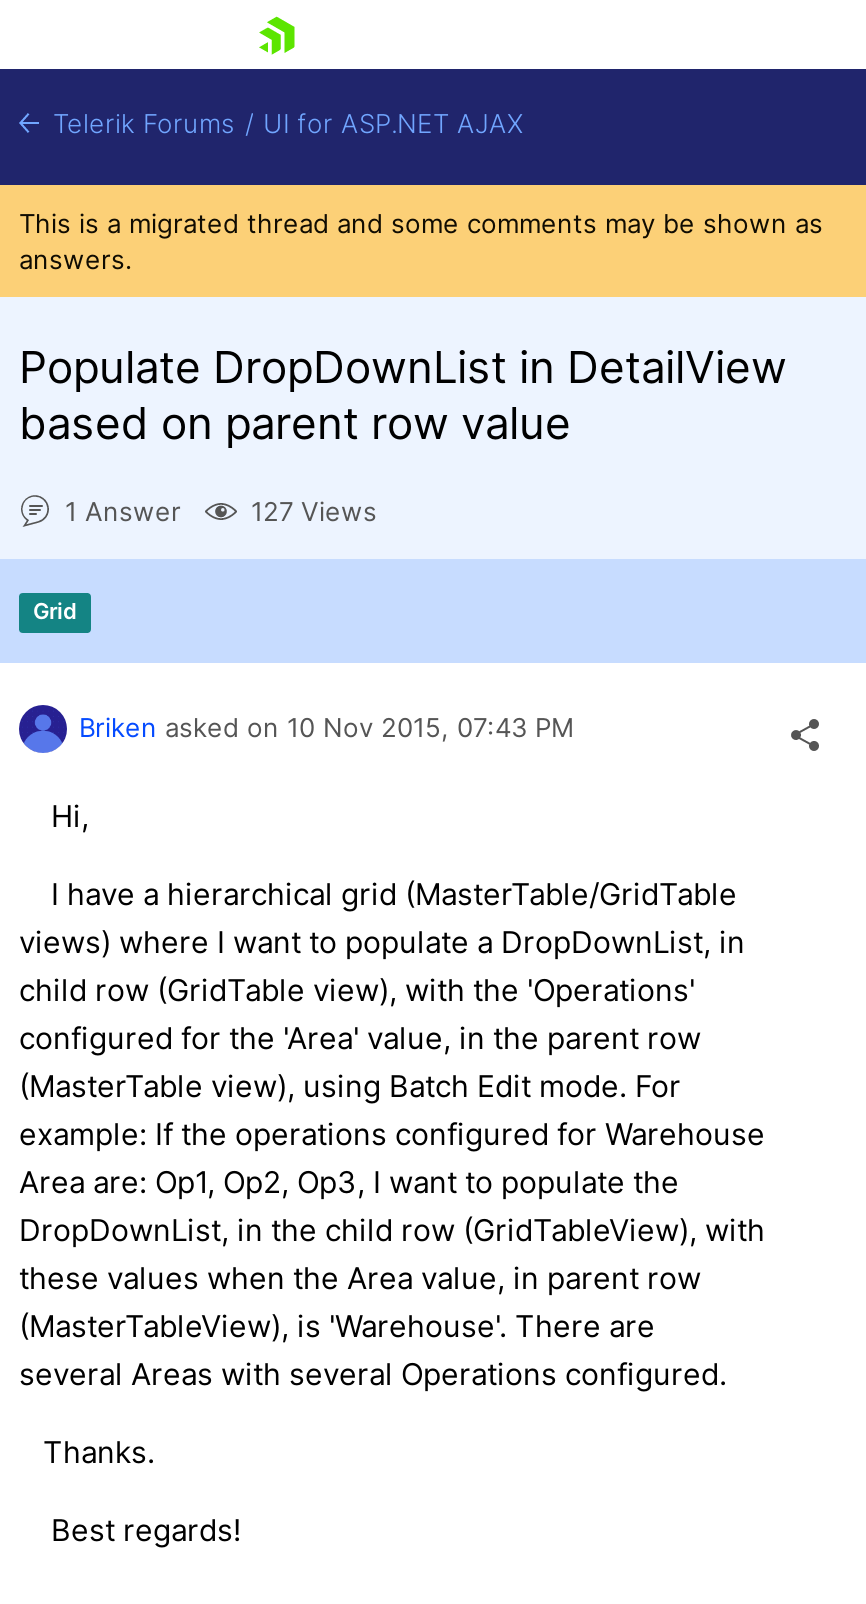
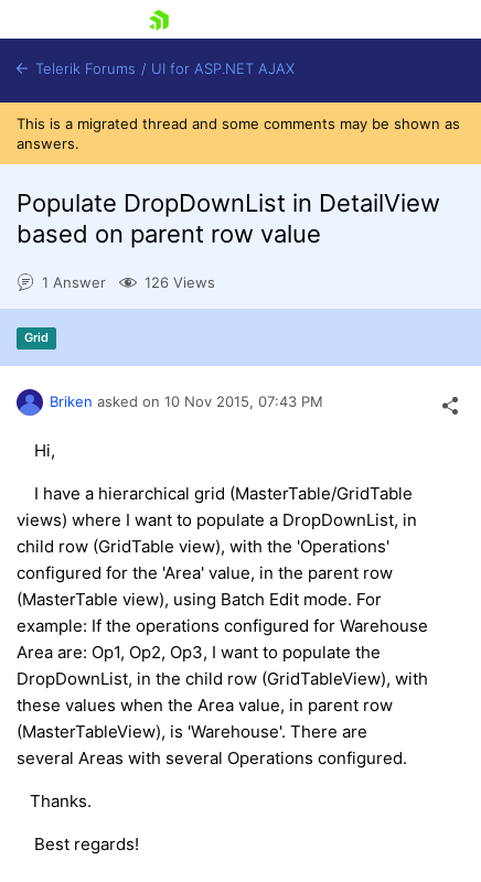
- 127 Views
+ 126 Views
